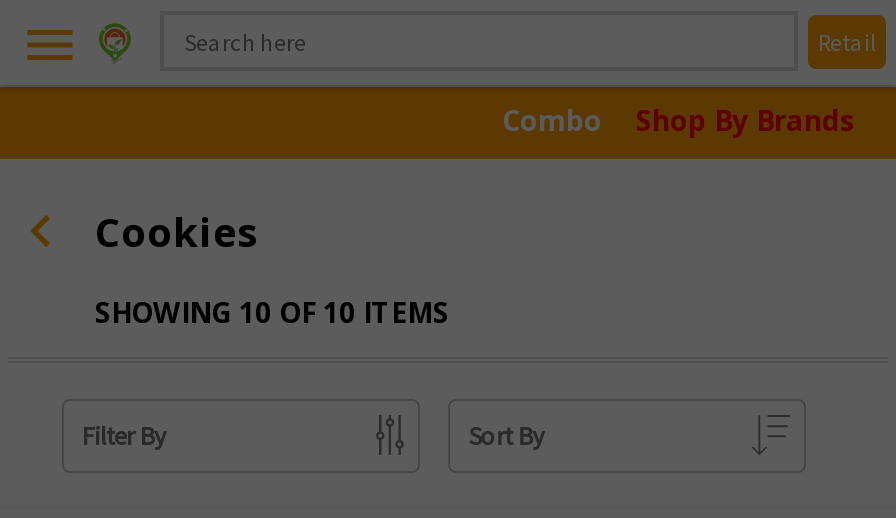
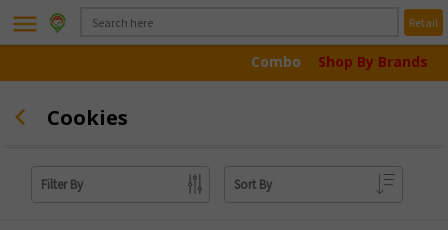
- SHOWING 10 OF 10 ITEMS
